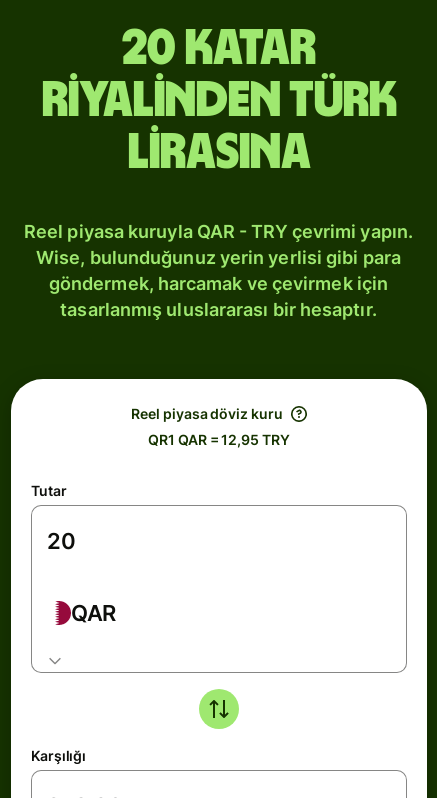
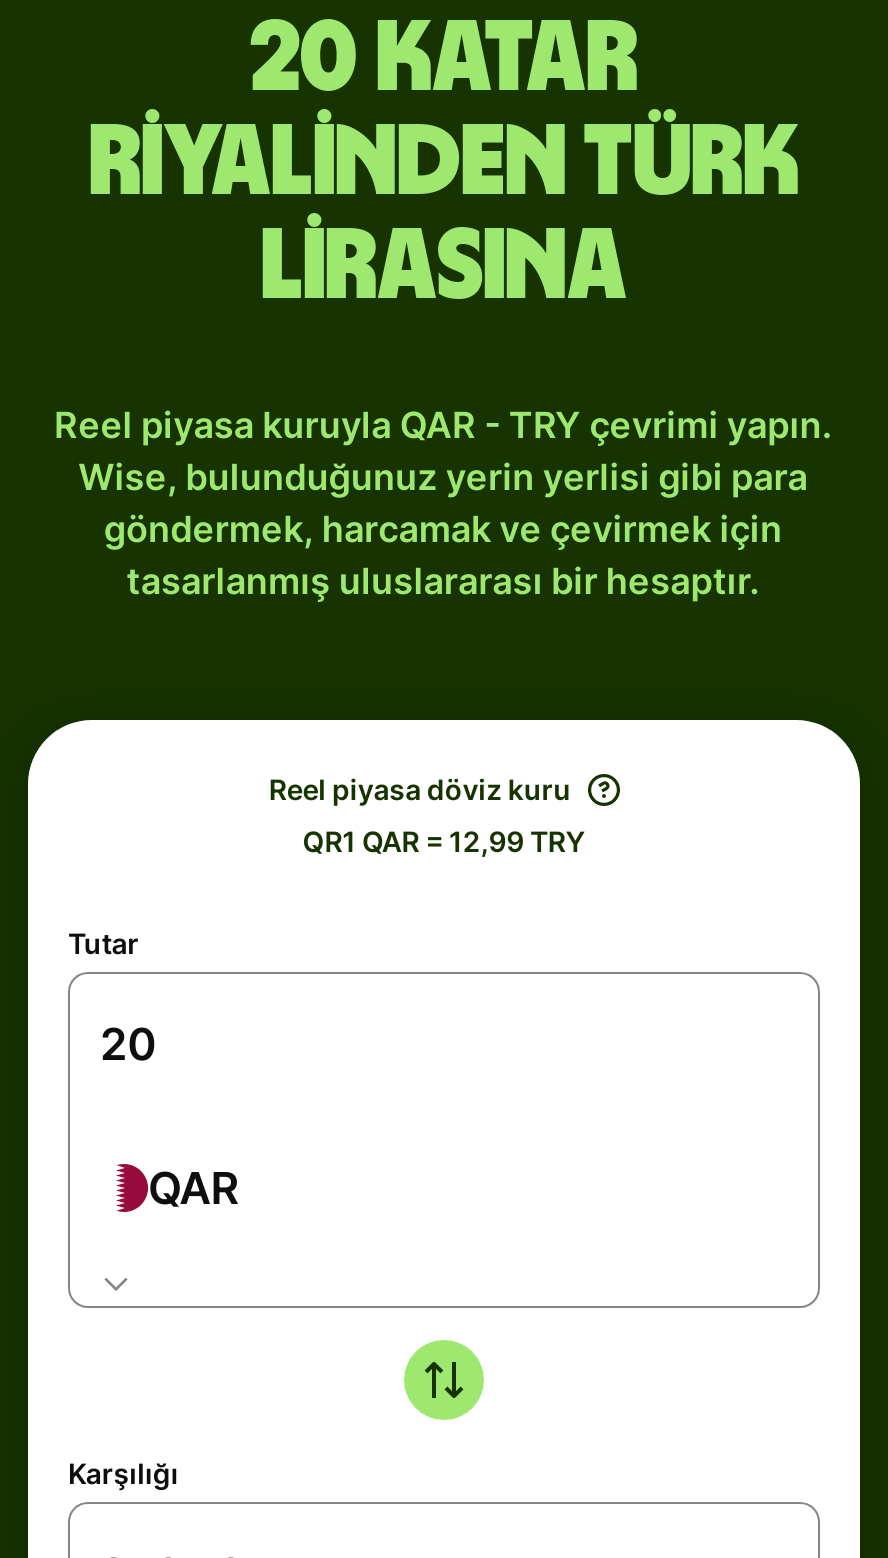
- QR1 QAR = 12,95 TRY
+ QR1 QAR = 12,99 TRY
